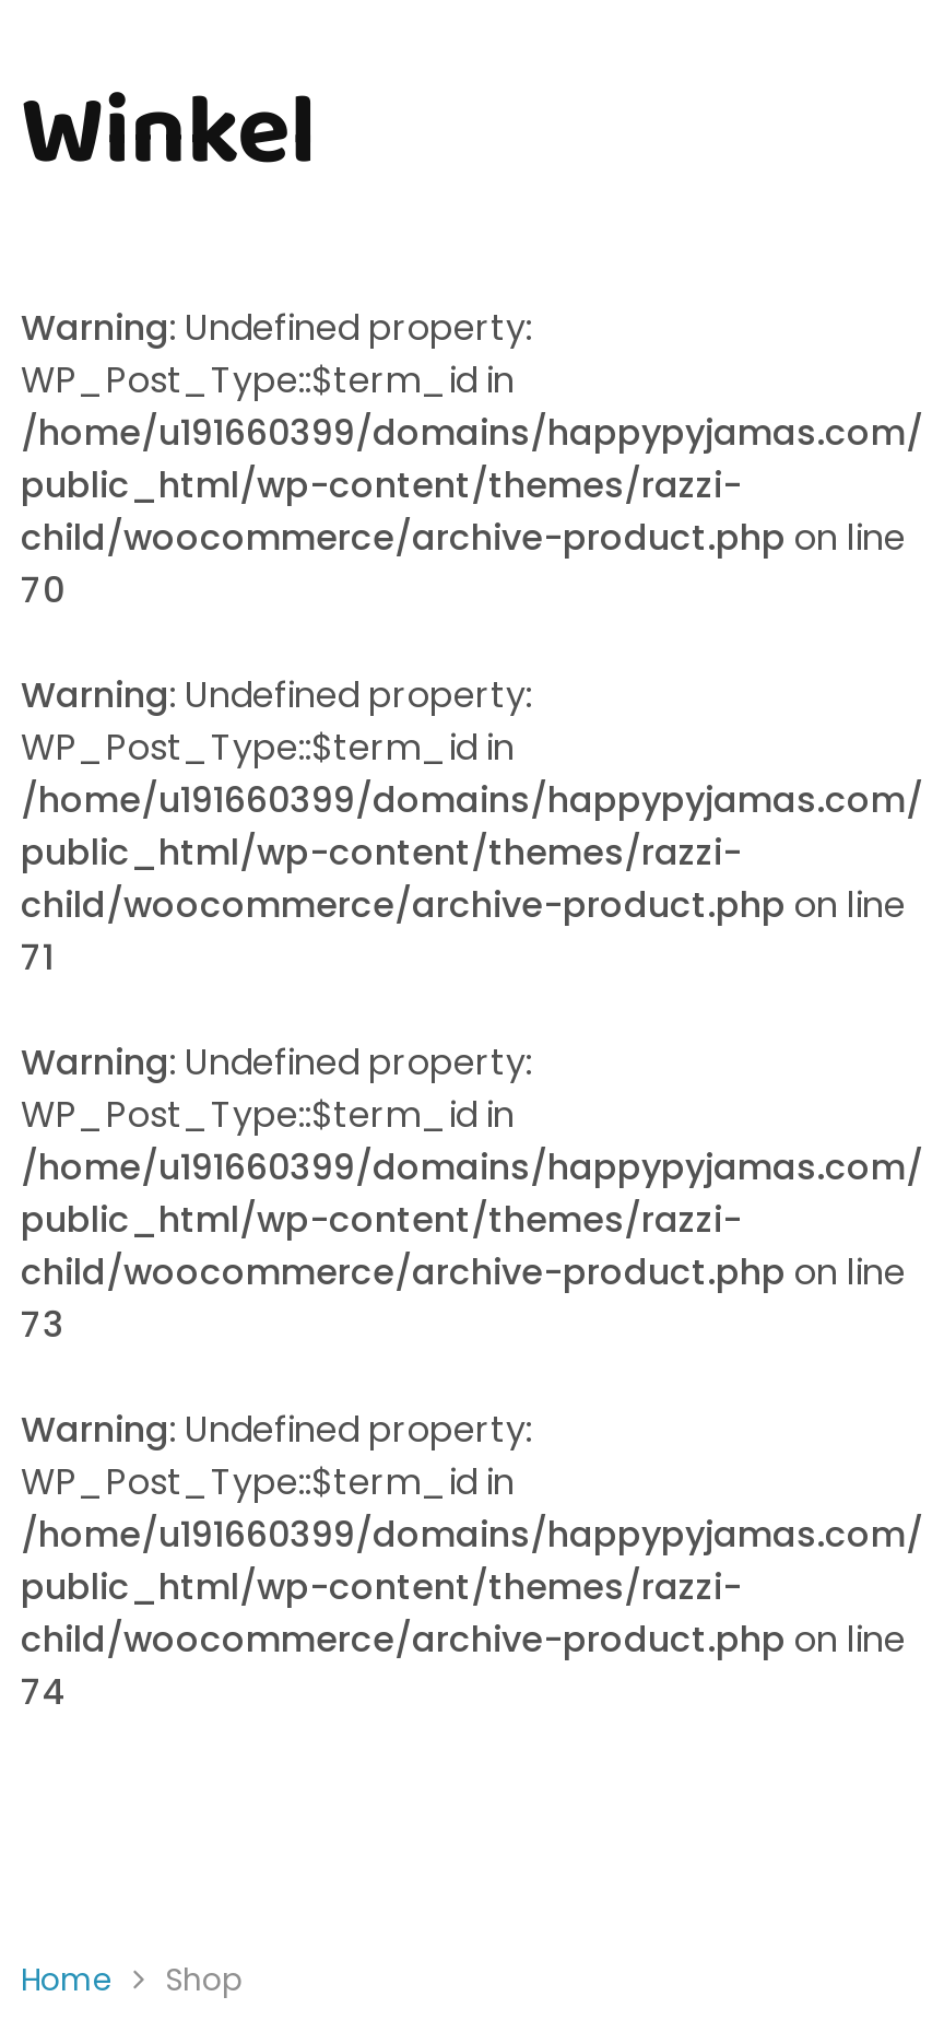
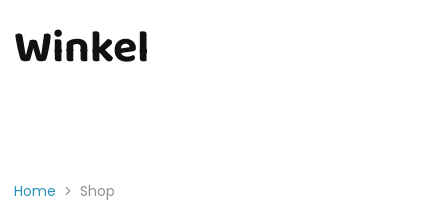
- Warning: Undefined property:
- WP_Post_Type::$term_id in
- /home/u191660399/domains/happypyjamas.com/
- public_html/wp-content/themes/razzi-
- child/woocommerce/archive-product.php on line
- 70
- Warning: Undefined property:
- WP_Post_Type::$term_id in
- /home/u191660399/domains/happypyjamas.com/
- public_html/wp-content/themes/razzi-
- child/woocommerce/archive-product.php on line
- 71
- Warning: Undefined property:
- WP_Post_Type::$term_id in
- /home/u191660399/domains/happypyjamas.com/
- public_html/wp-content/themes/razzi-
- child/woocommerce/archive-product.php on line
- 73
- Warning: Undefined property:
- WP_Post_Type::$term_id in
- /home/u191660399/domains/happypyjamas.com/
- public_html/wp-content/themes/razzi-
- child/woocommerce/archive-product.php on line
- 74
